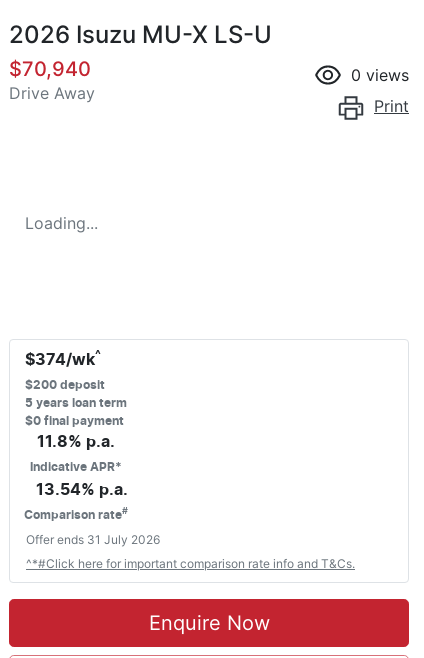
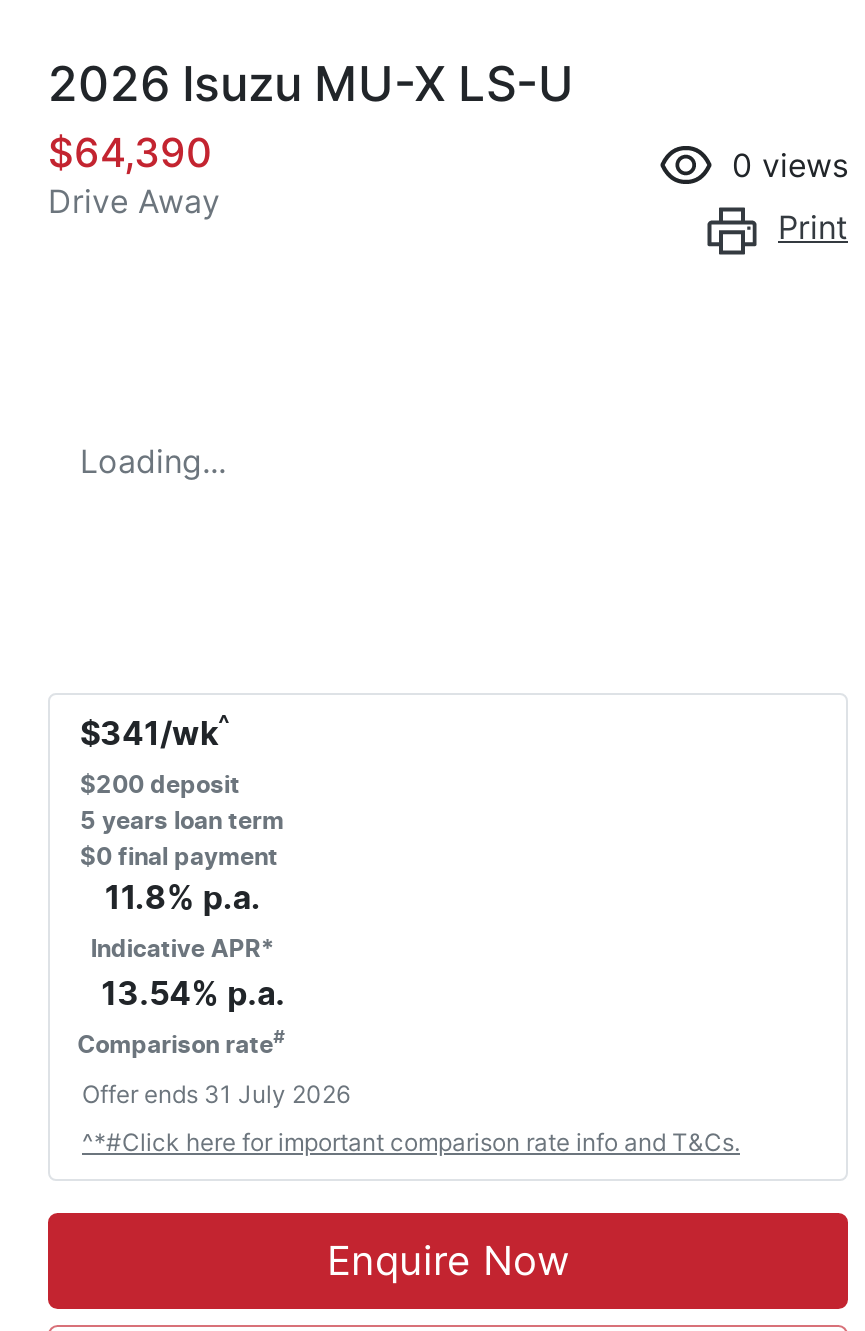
- $70,940
+ $64,390

- $374/wk^
+ $341/wk^
